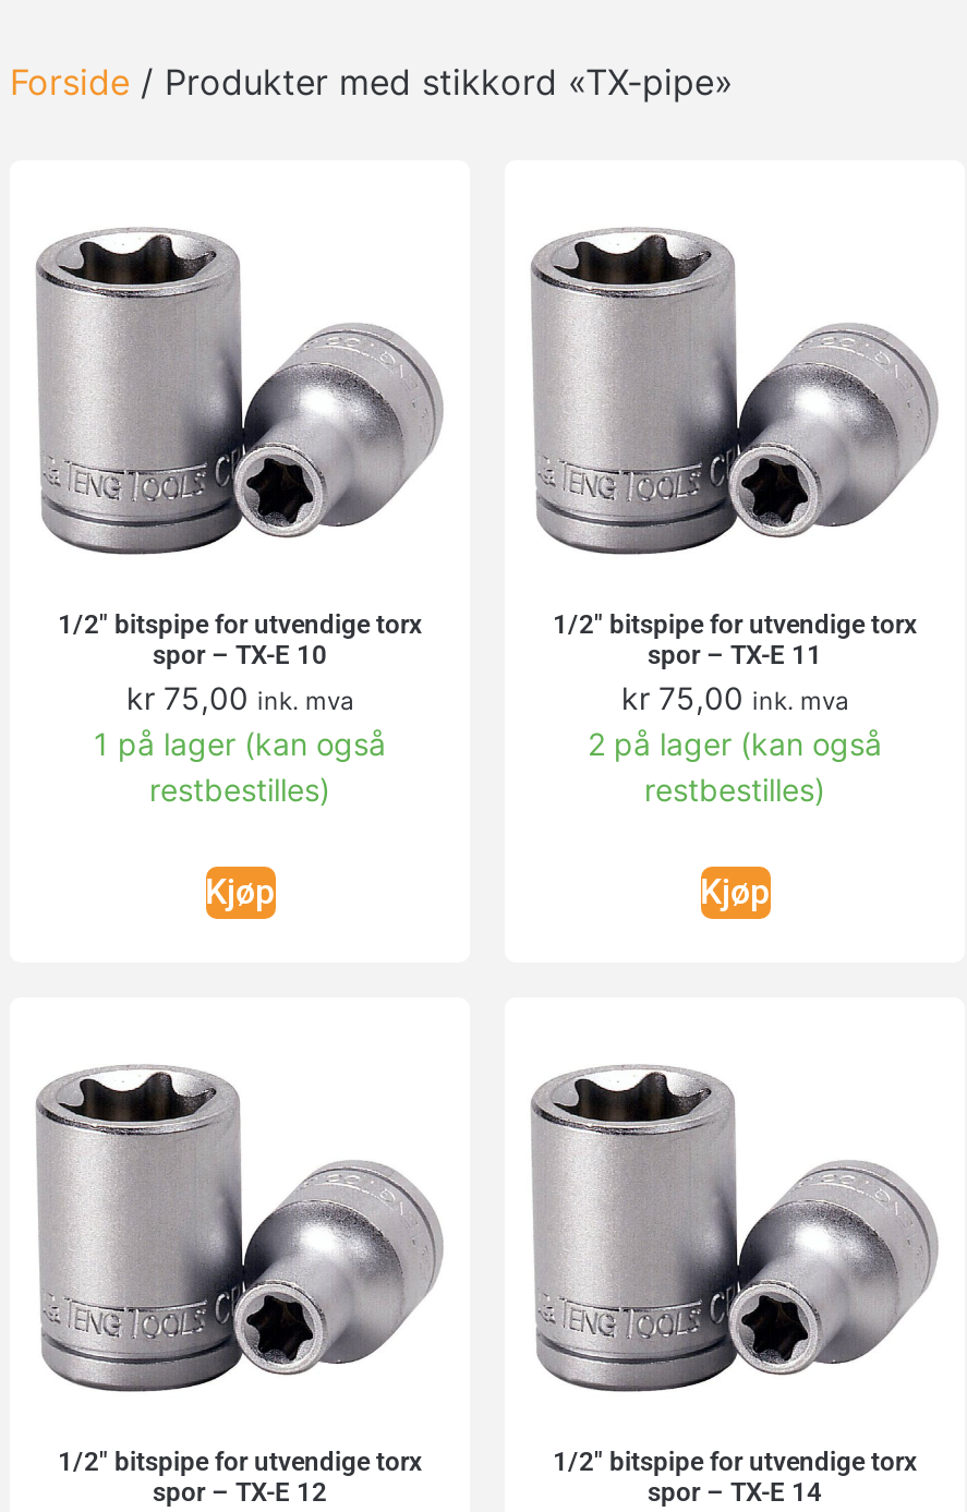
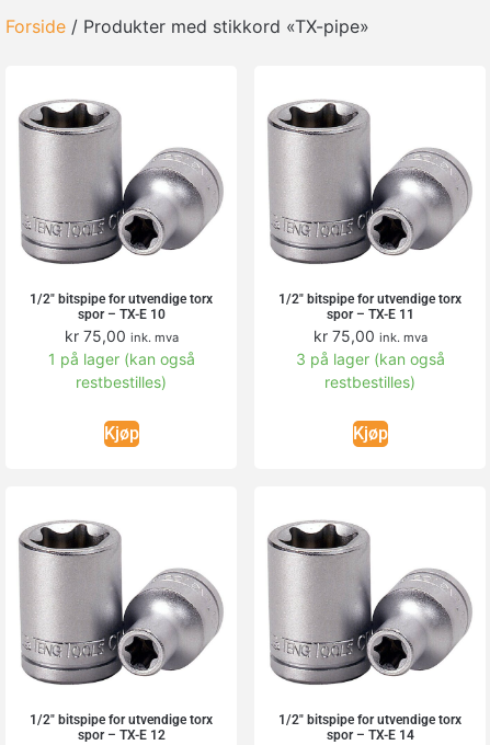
- 2 på lager (kan også
+ 3 på lager (kan også
